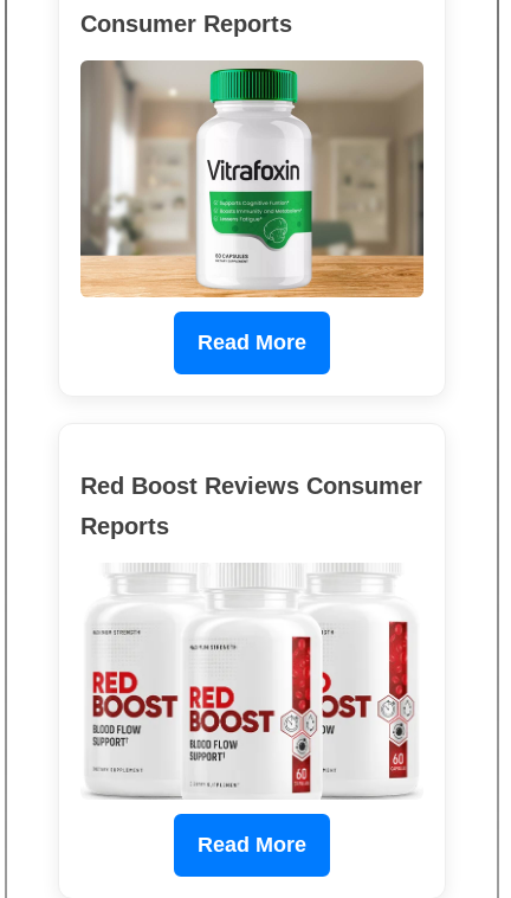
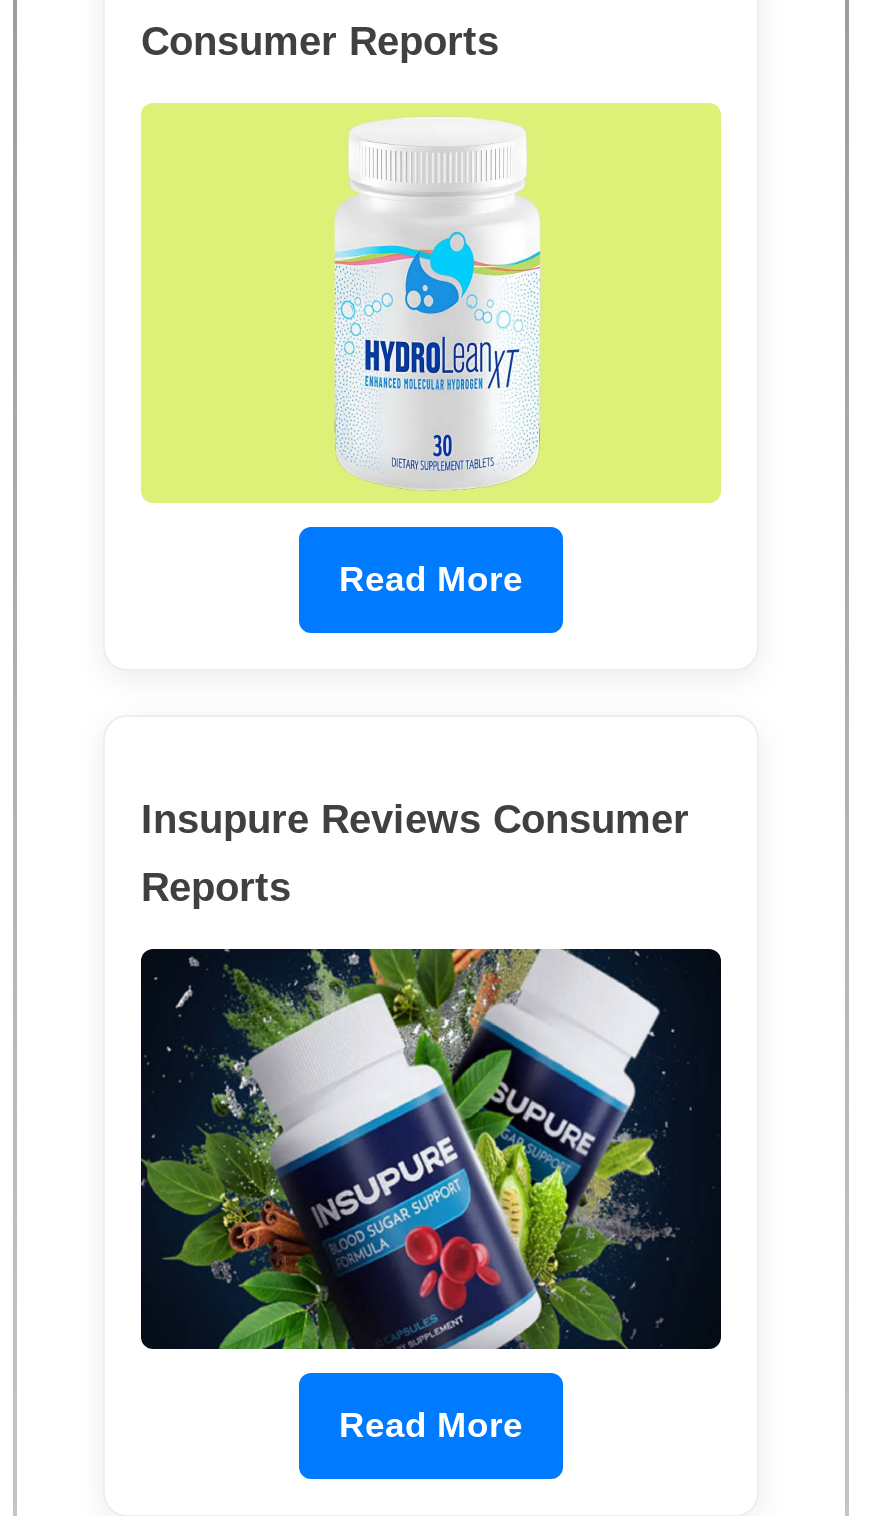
- [image]
+ [image]

- Red Boost Reviews Consumer
+ Insupure Reviews Consumer

- [image]
+ [image]
